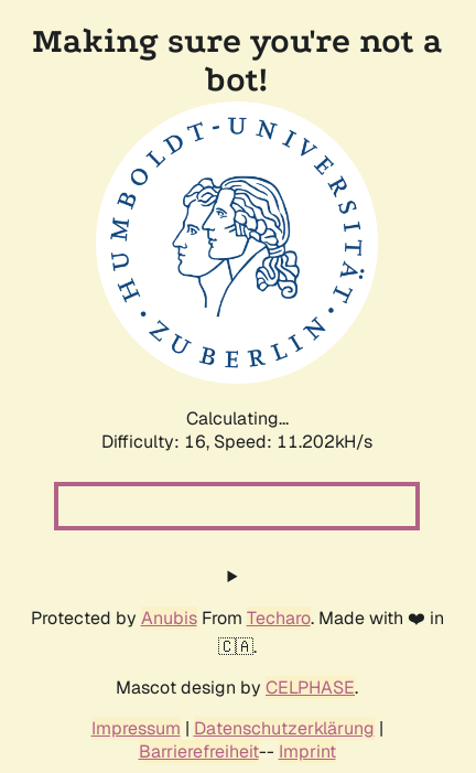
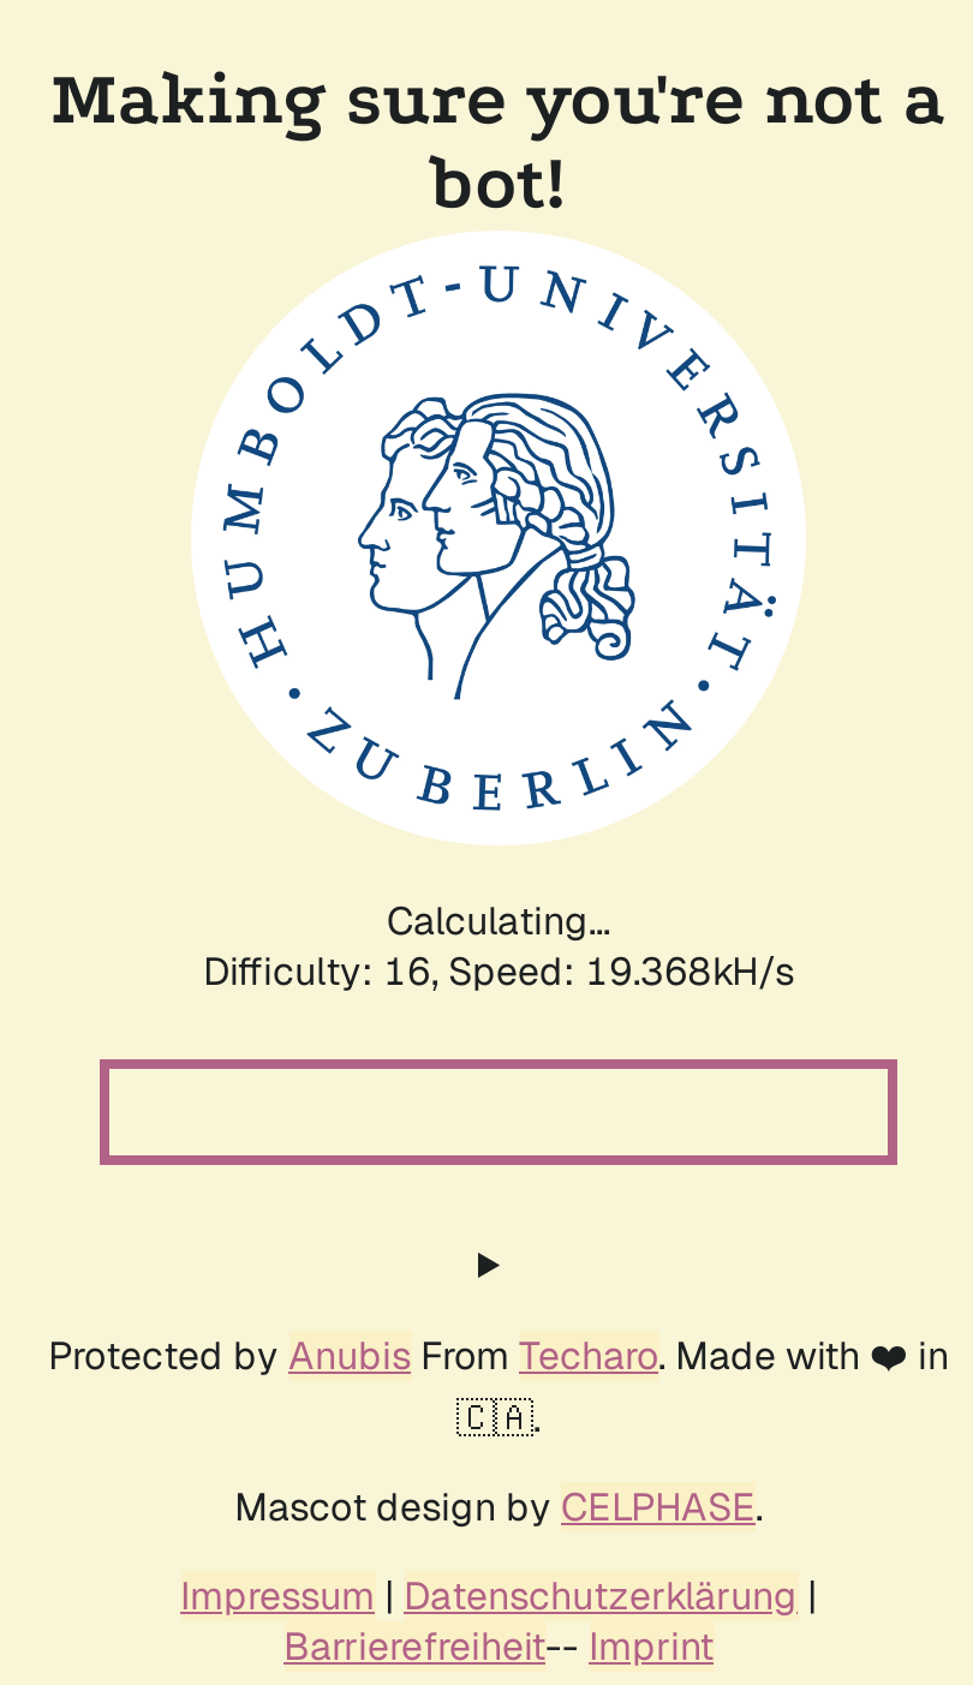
- Difficulty: 16, Speed: 11.202kH/s
+ Difficulty: 16, Speed: 19.368kH/s
